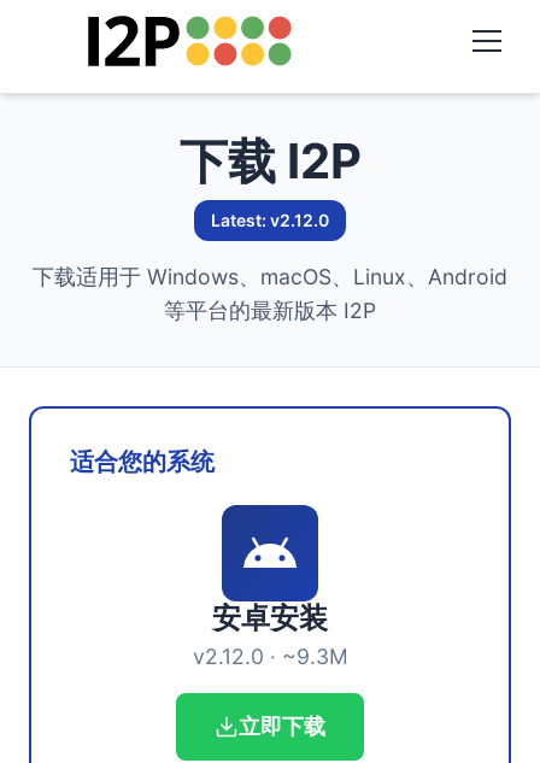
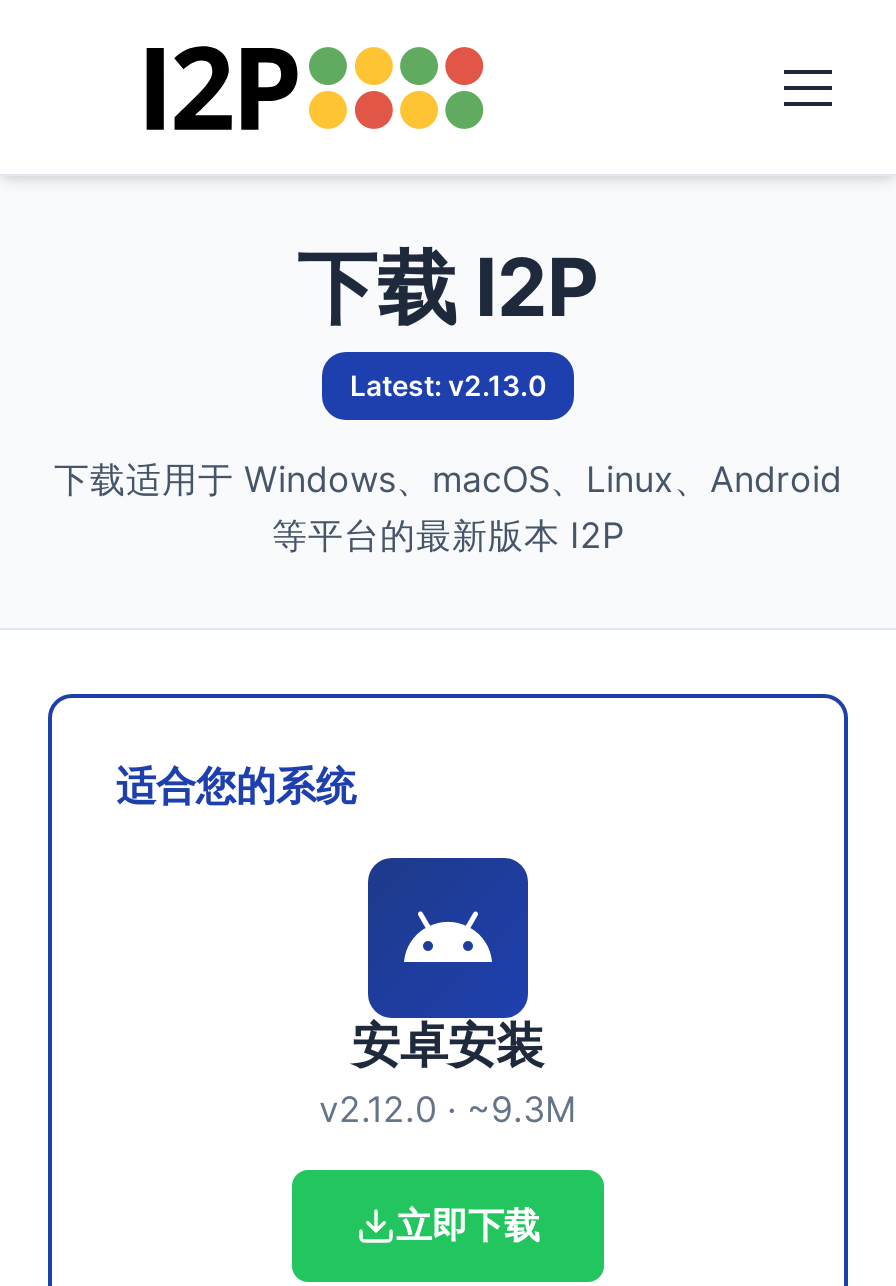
- Latest: v2.12.0
+ Latest: v2.13.0
